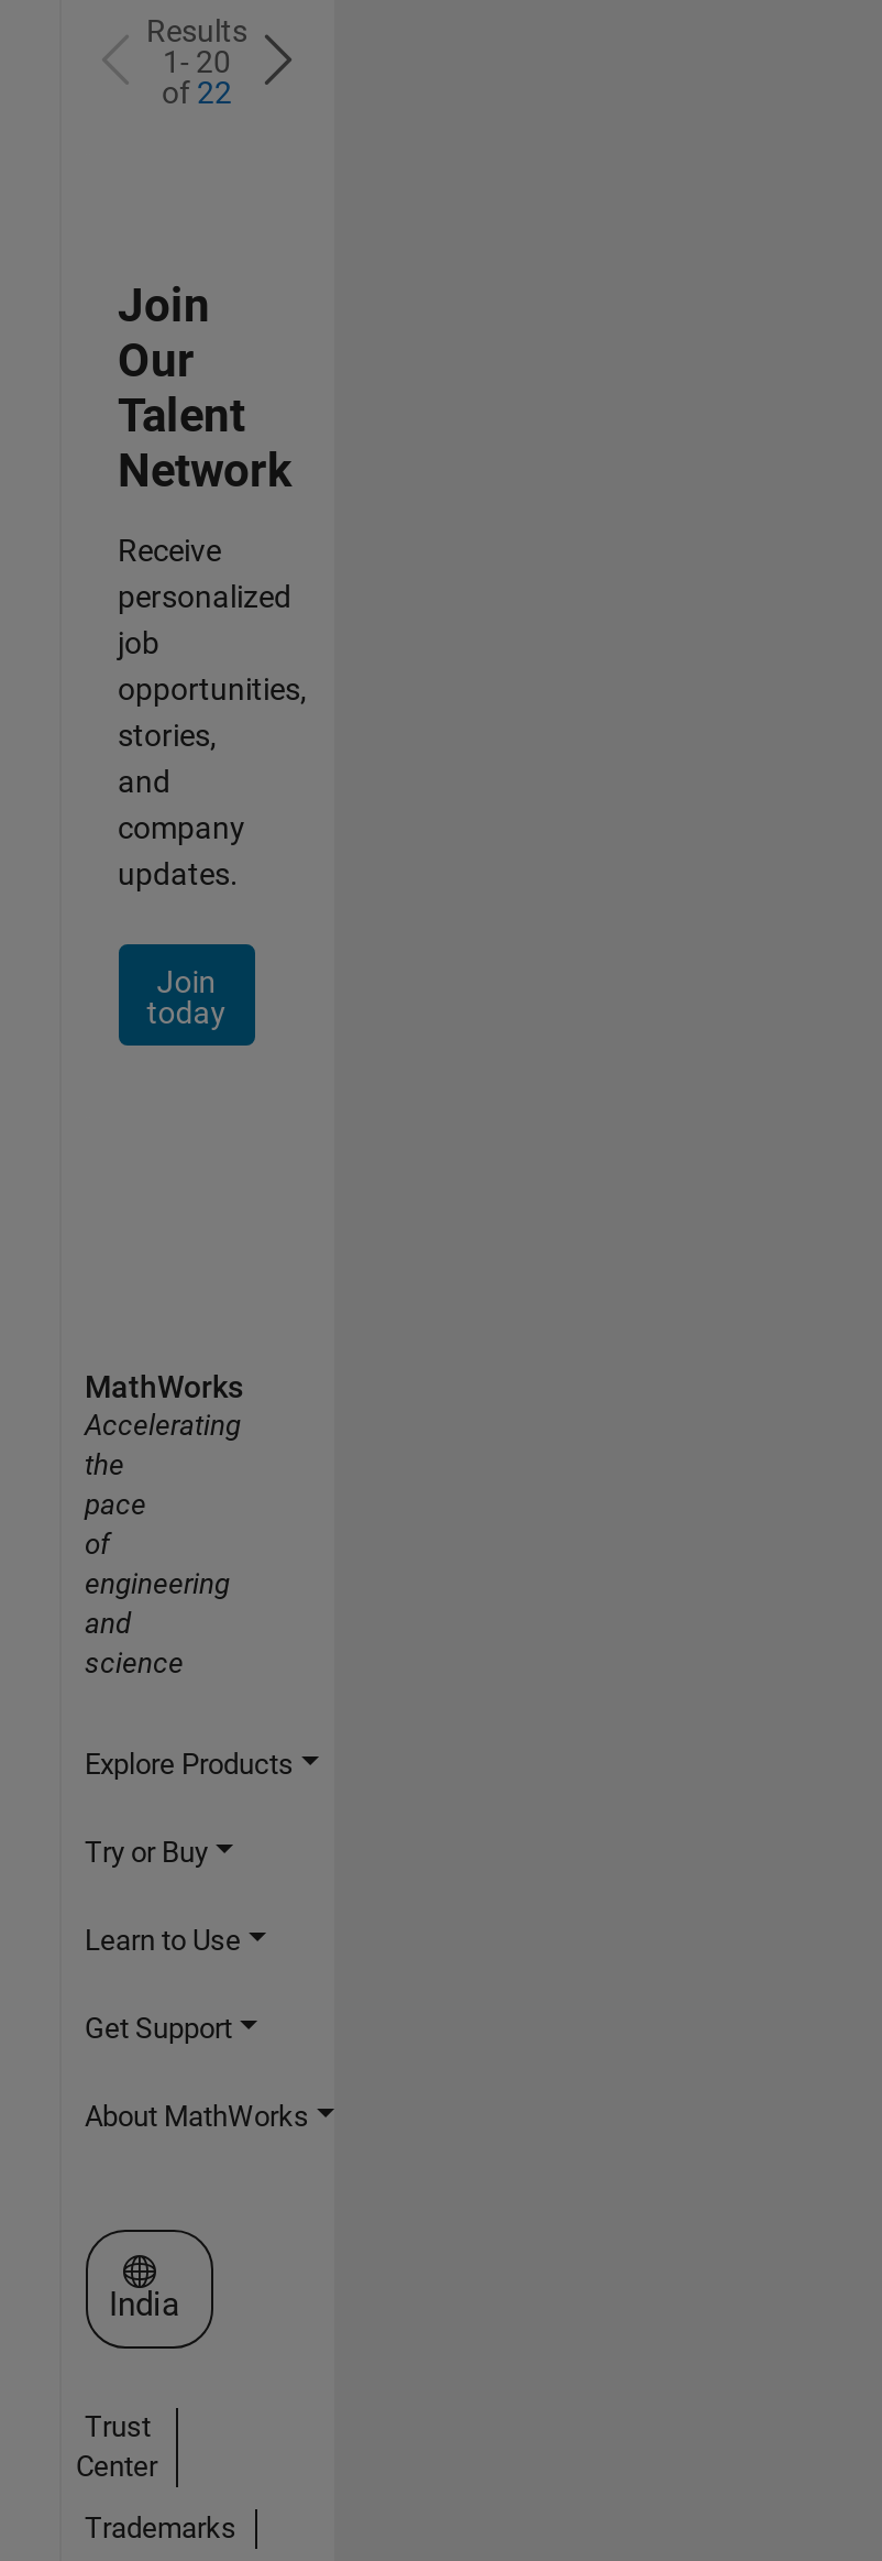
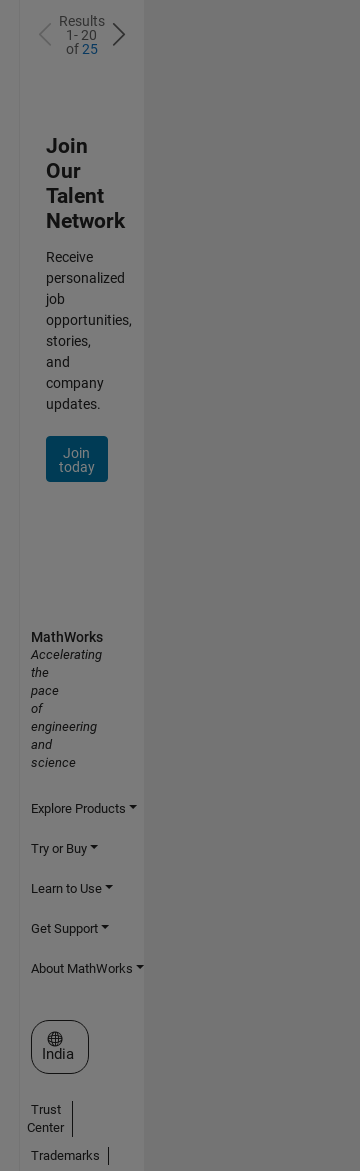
- of 22
+ of 25
